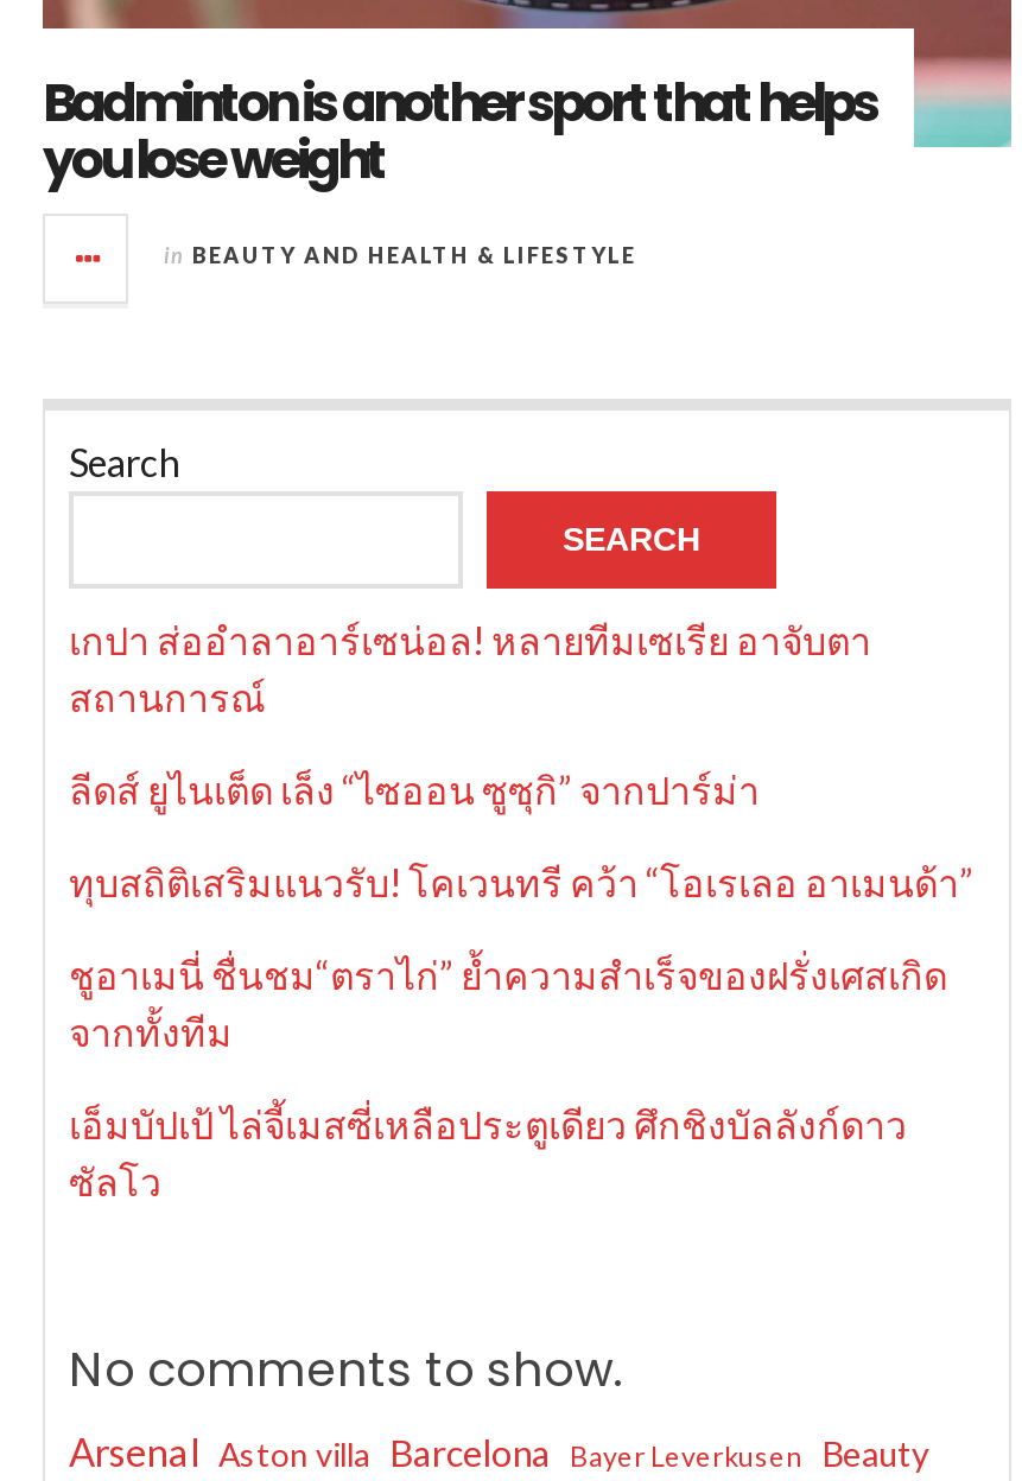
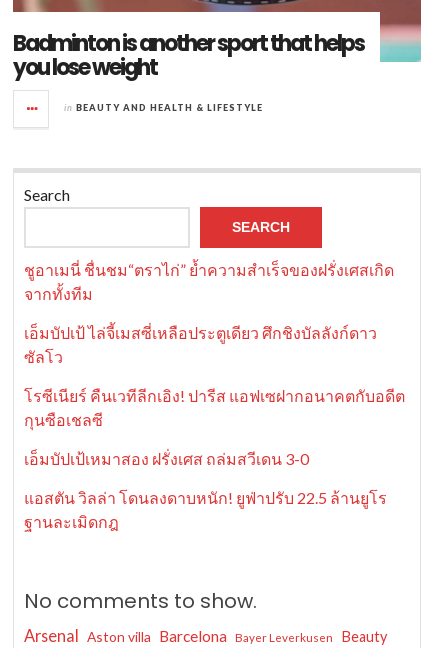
- เกปา ส่ออำลาอาร์เซน่อล! หลายทีมเซเรีย อาจับตา
- สถานการณ์
- ลีดส์ ยูไนเต็ด เล็ง “ไซออน ซูซุกิ” จากปาร์ม่า
- ทุบสถิติเสริมแนวรับ! โคเวนทรี คว้า “โอเรเลอ อาเมนด้า”

moved up: ชูอาเมนี่ ชื่นชม“ตราไก่” ย้ำความสำเร็จของฝรั่งเศสเกิด | จากทั้งทีม | เอ็มบัปเป้ ไล่จี้เมสซี่เหลือประตูเดียว ศึกชิงบัลลังก์ดาว | ซัลโว

+ โรซีเนียร์ คืนเวทีลีกเอิง! ปารีส แอฟเซฝากอนาคตกับอดีต
+ กุนซือเชลซี
+ เอ็มบัปเป้เหมาสอง ฝรั่งเศส ถล่มสวีเดน 3-0
+ แอสตัน วิลล่า โดนลงดาบหนัก! ยูฟ่าปรับ 22.5 ล้านยูโร
+ ฐานละเมิดกฎ
